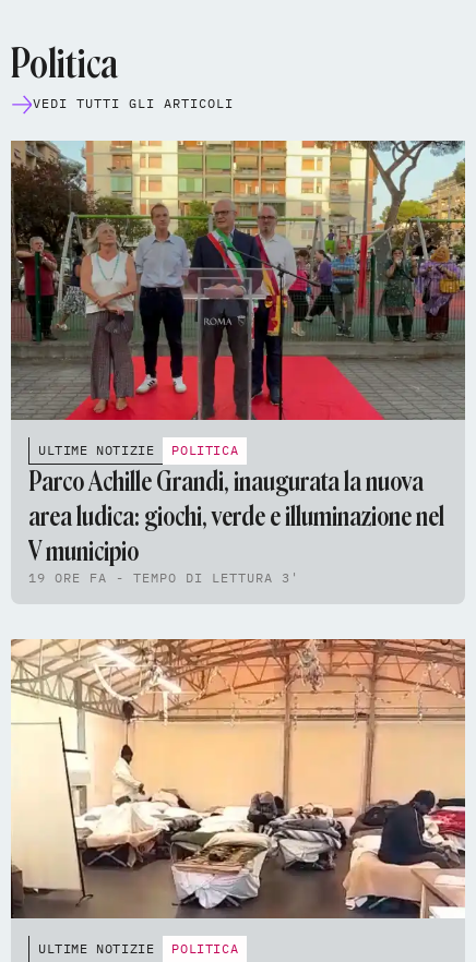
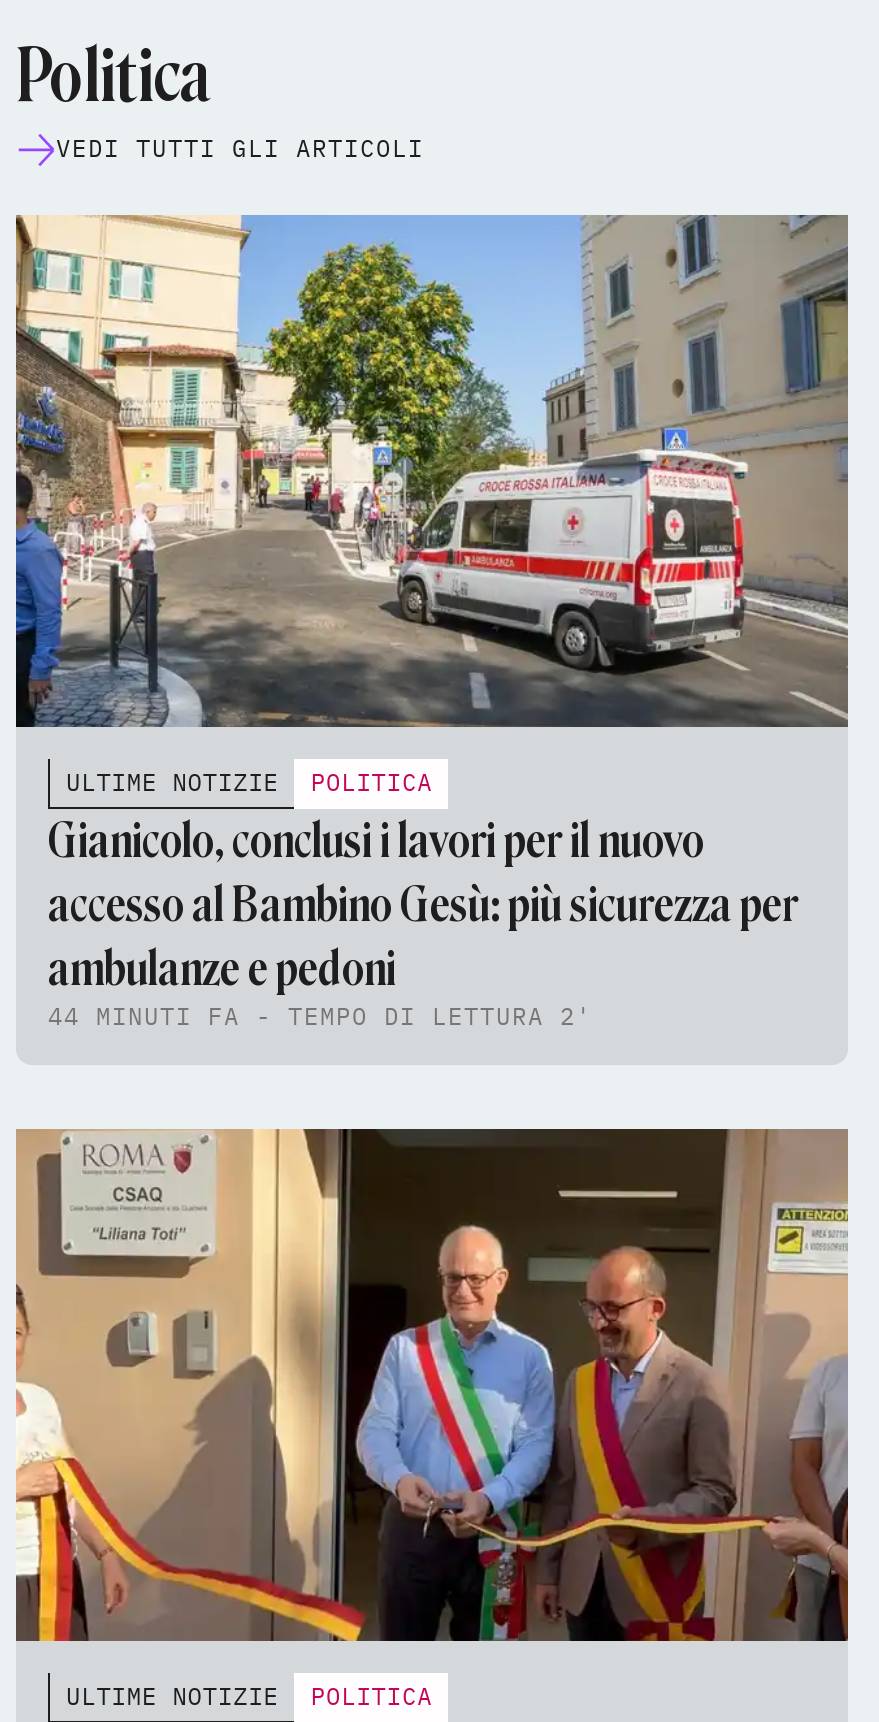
- [image]
+ [image]

- Parco Achille Grandi, inaugurata la nuova
- area ludica: giochi, verde e illuminazione nel
- V municipio
- 19 ORE FA - TEMPO DI LETTURA 3'
+ Gianicolo, conclusi i lavori per il nuovo
+ accesso al Bambino Gesù: più sicurezza per
+ ambulanze e pedoni
+ 44 MINUTI FA - TEMPO DI LETTURA 2'

- [image]
+ [image]
